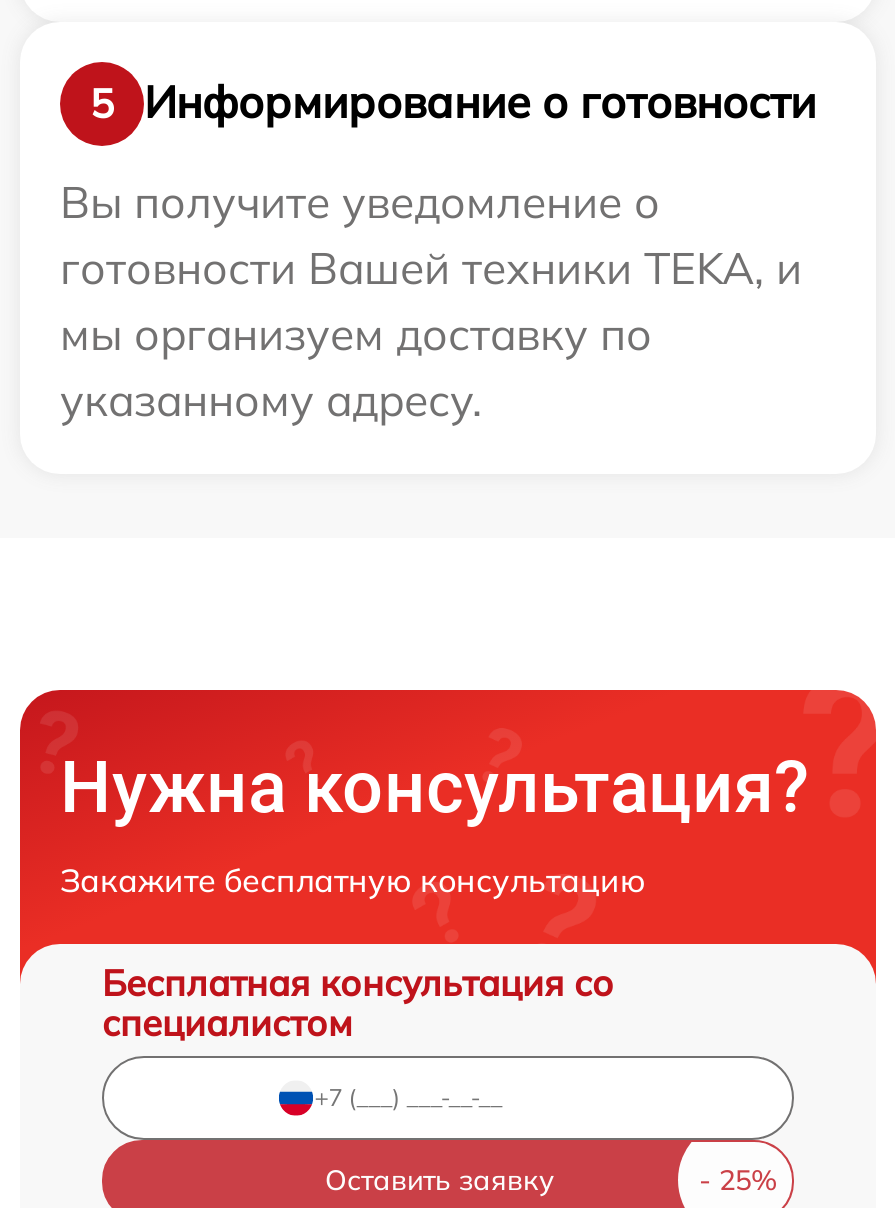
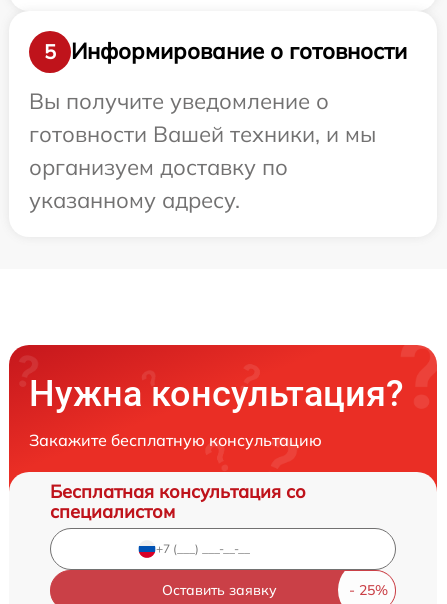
- готовности Вашей техники TEKA, и
- мы организуем доставку по
+ готовности Вашей техники, и мы
+ организуем доставку по
